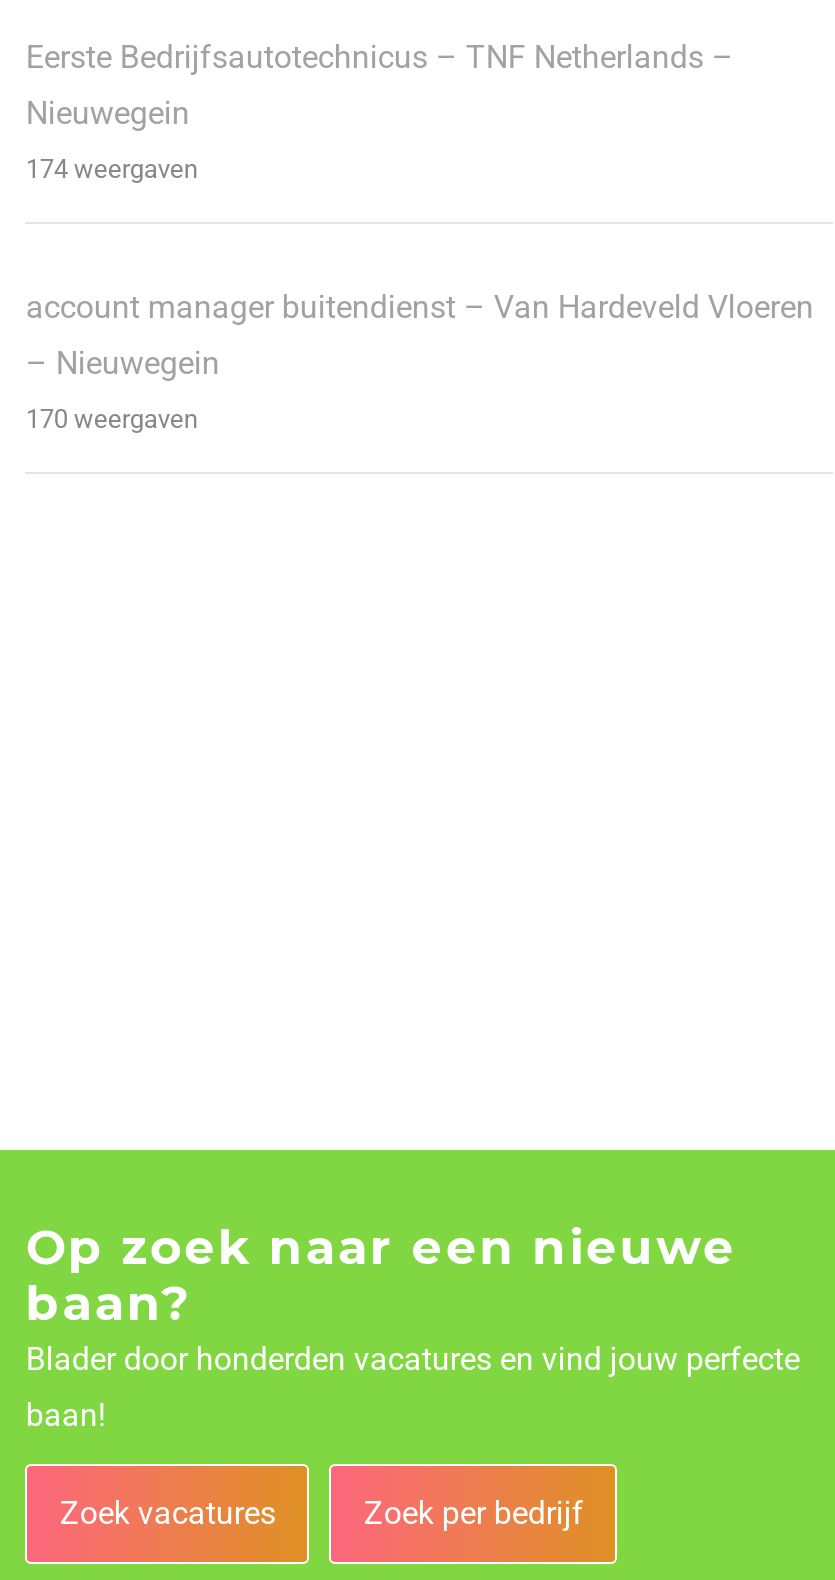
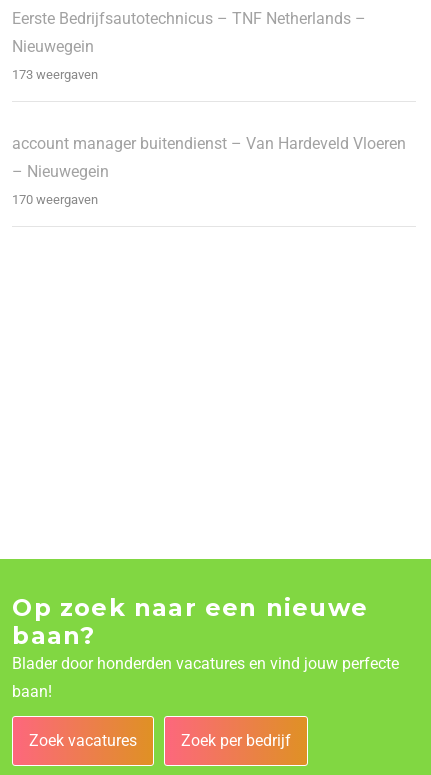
- 174 weergaven
+ 173 weergaven
